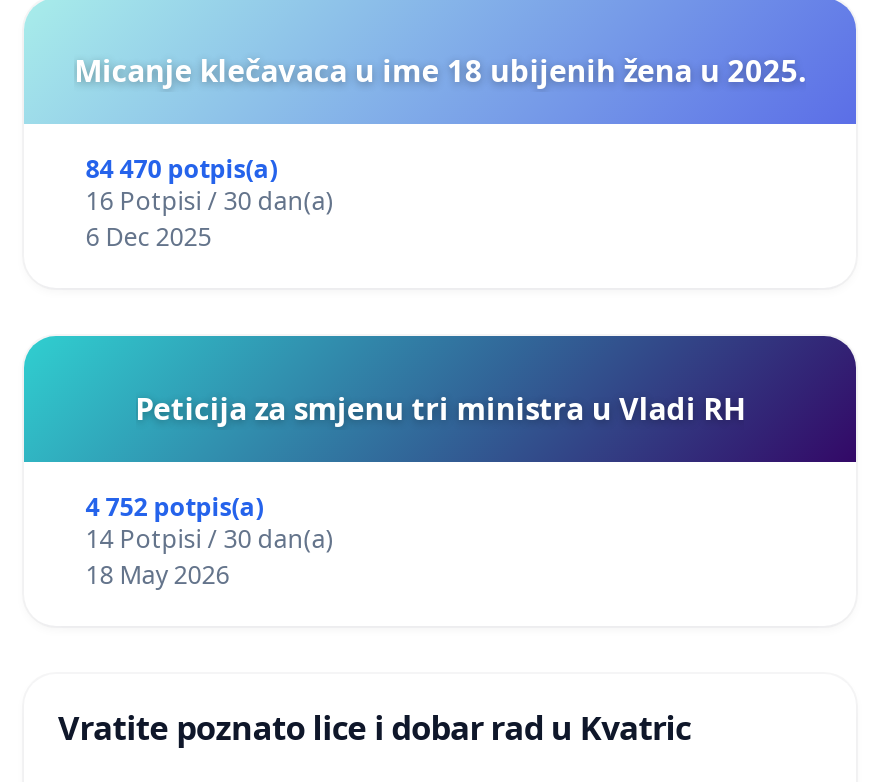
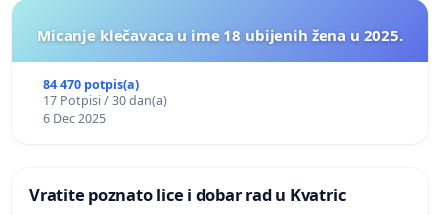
- 16 Potpisi / 30 dan(a)
+ 17 Potpisi / 30 dan(a)

- Peticija za smjenu tri ministra u Vladi RH
- 4 752 potpis(a)
- 14 Potpisi / 30 dan(a)
- 18 May 2026
